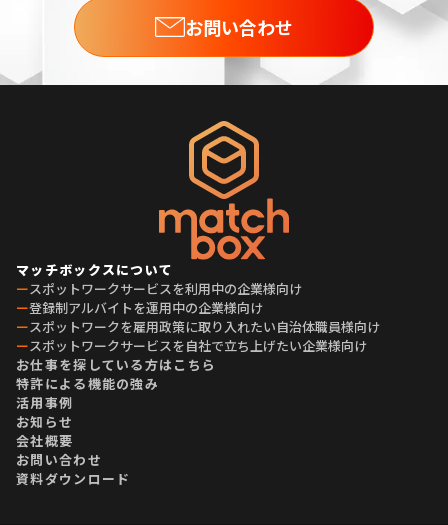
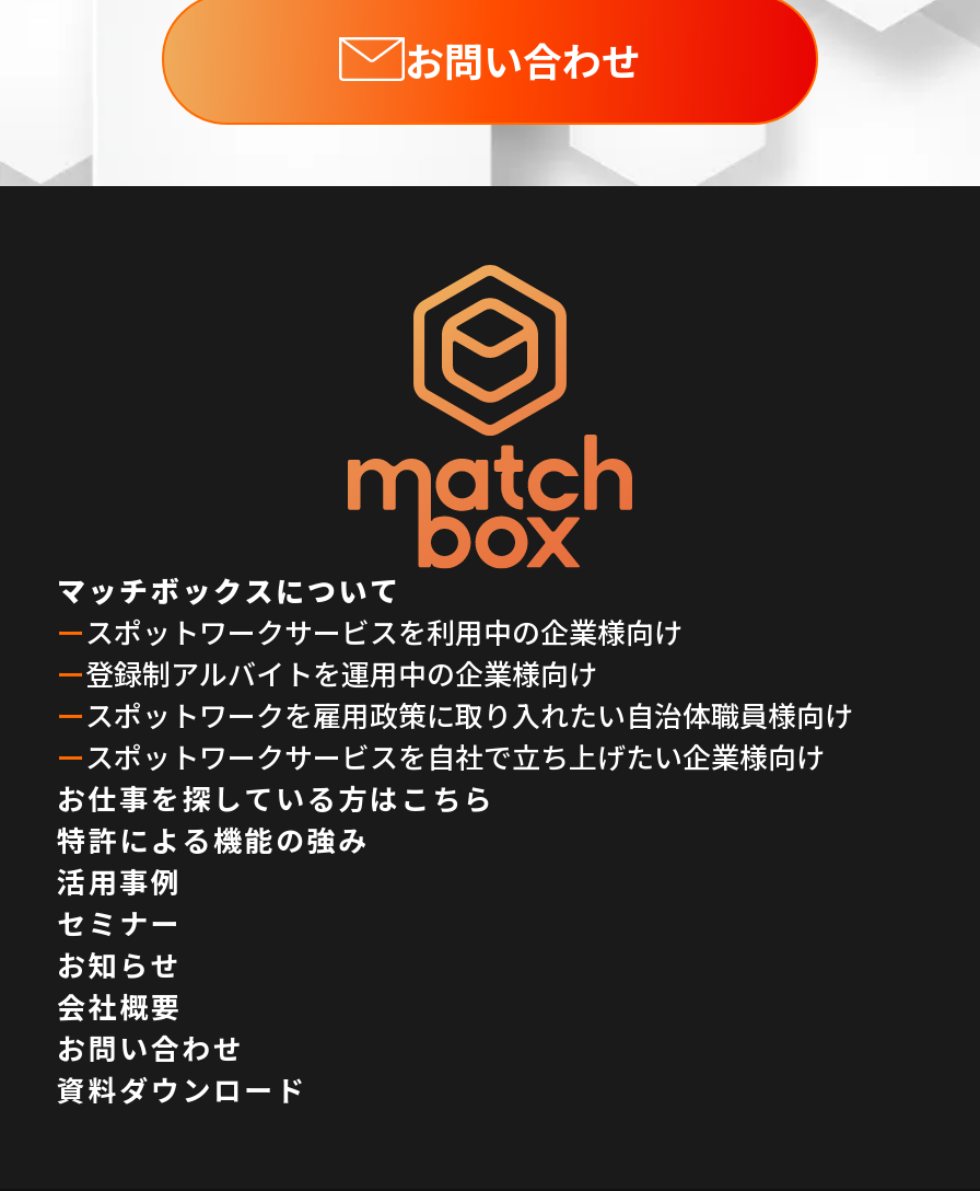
+ セミナー
